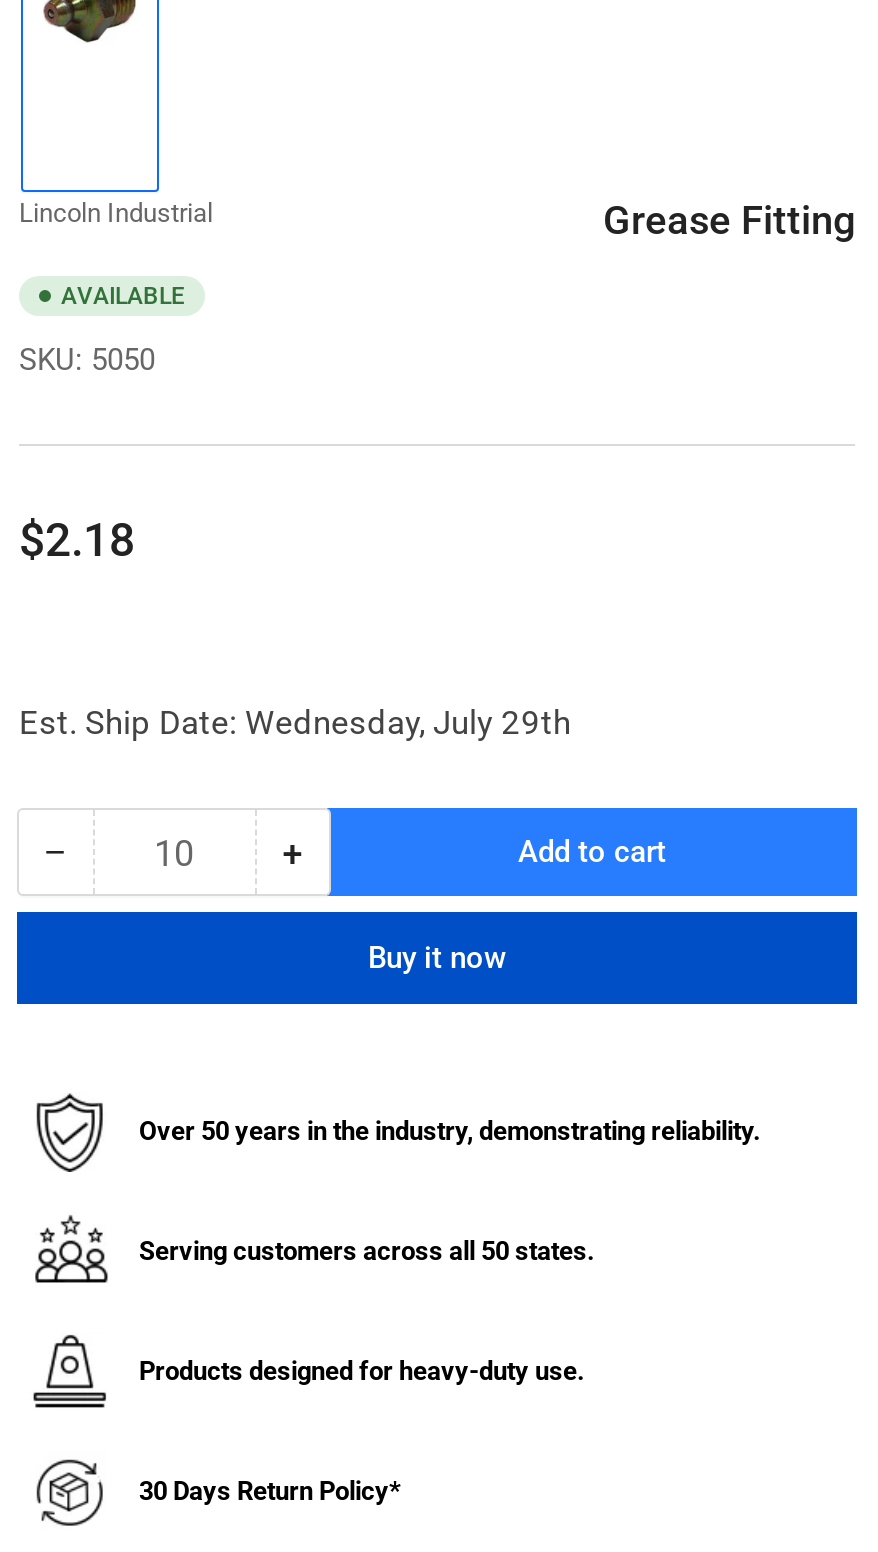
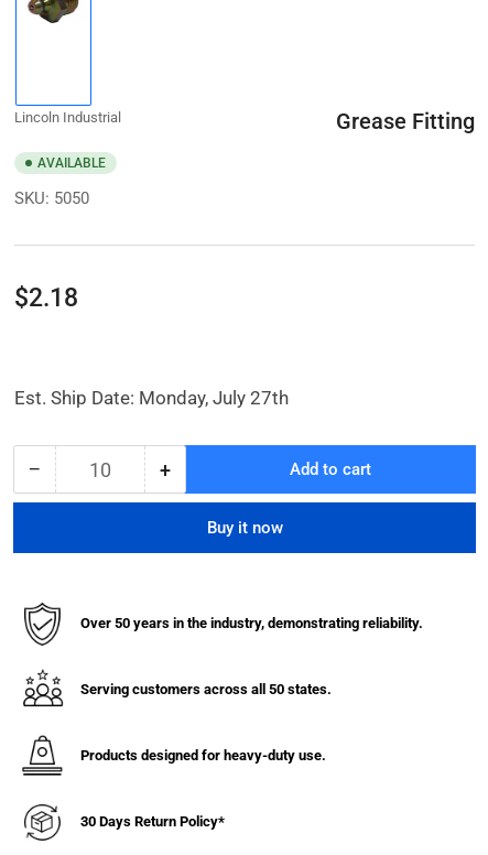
- Est. Ship Date: Wednesday, July 29th
+ Est. Ship Date: Monday, July 27th
